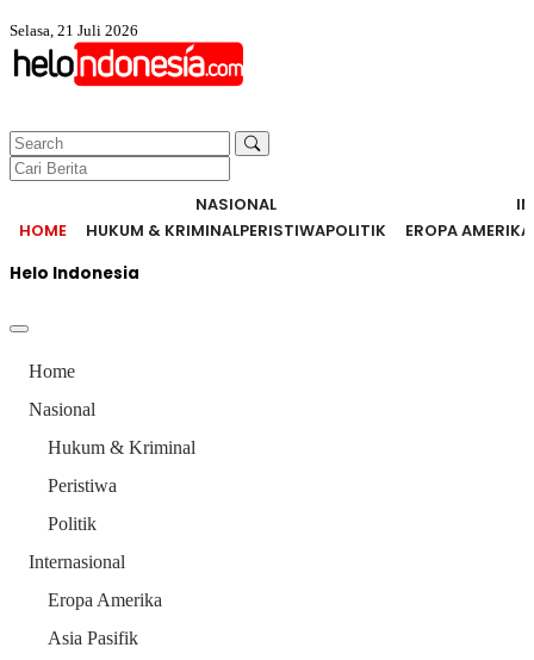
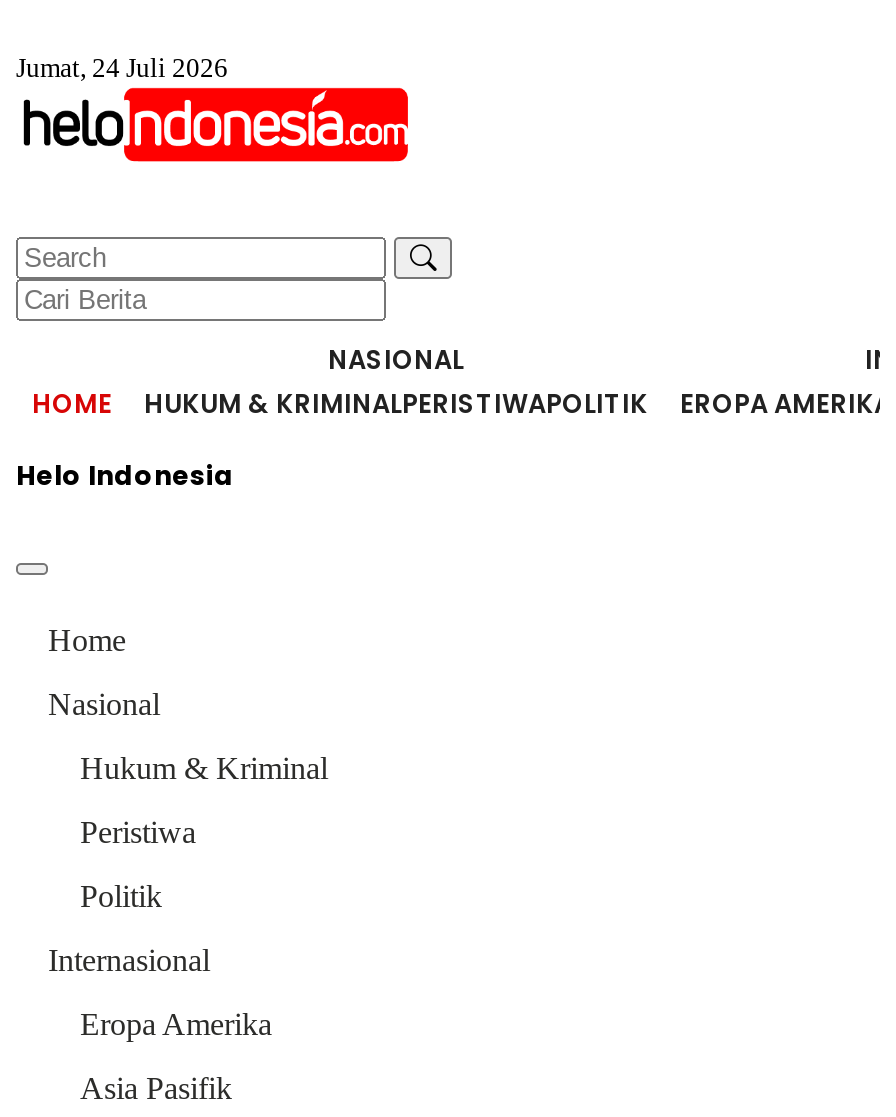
- Selasa, 21 Juli 2026
+ Jumat, 24 Juli 2026
